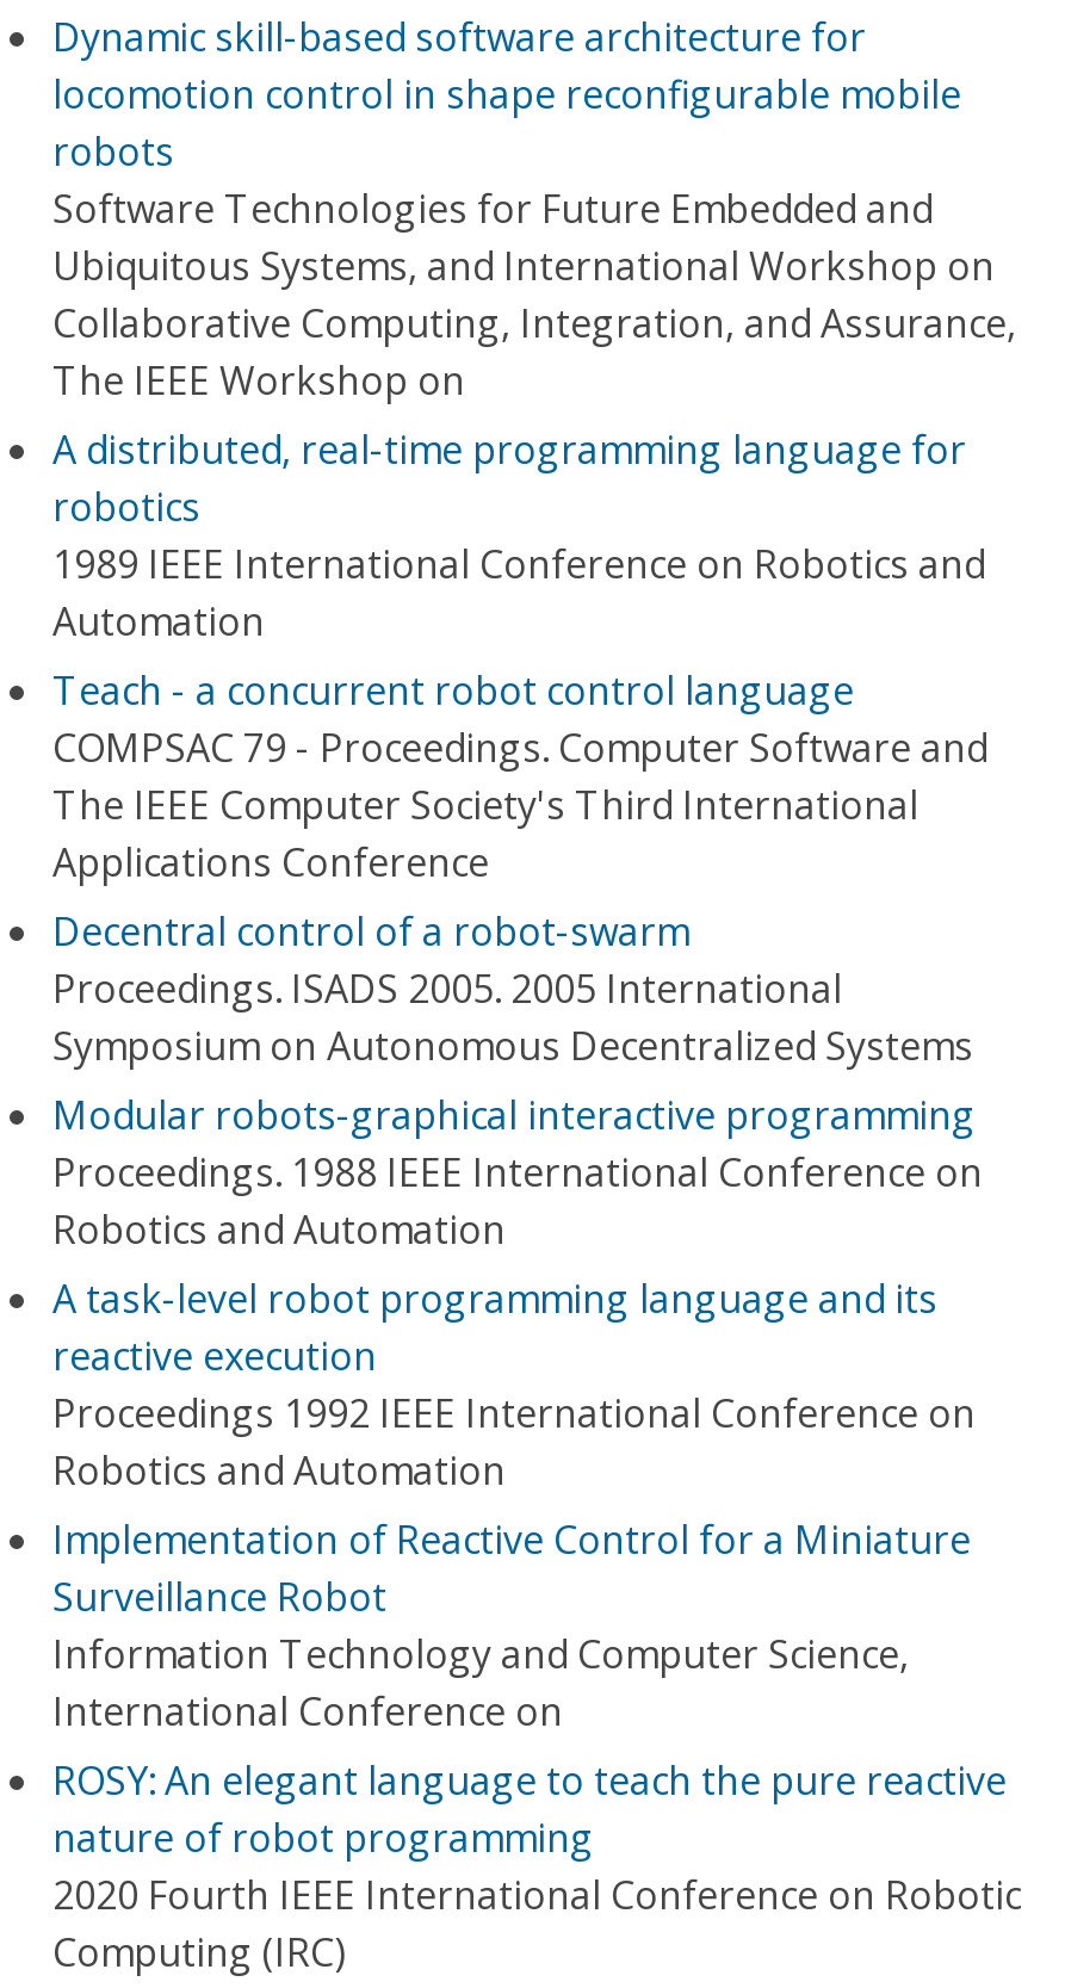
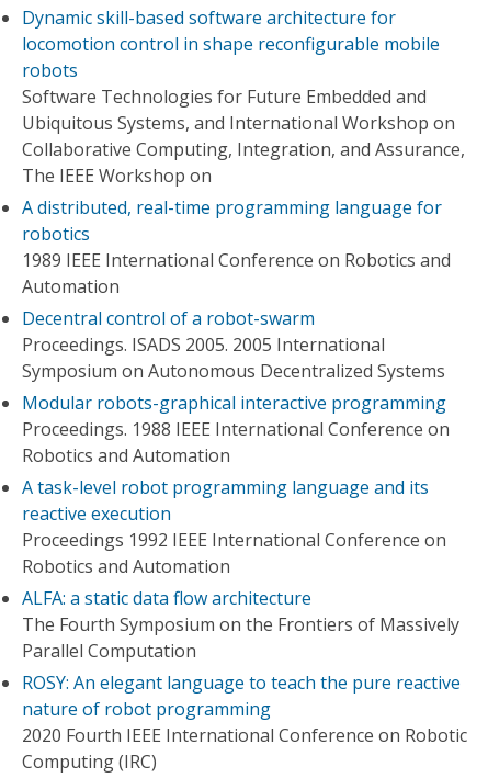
- Teach - a concurrent robot control language
- COMPSAC 79 - Proceedings. Computer Software and
- The IEEE Computer Society's Third International
- Applications Conference

- Implementation of Reactive Control for a Miniature
- Surveillance Robot
- Information Technology and Computer Science,
- International Conference on
+ ALFA: a static data flow architecture
+ The Fourth Symposium on the Frontiers of Massively
+ Parallel Computation
